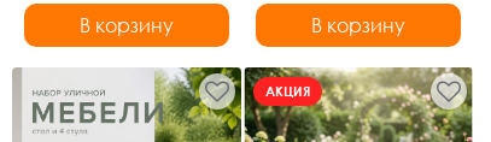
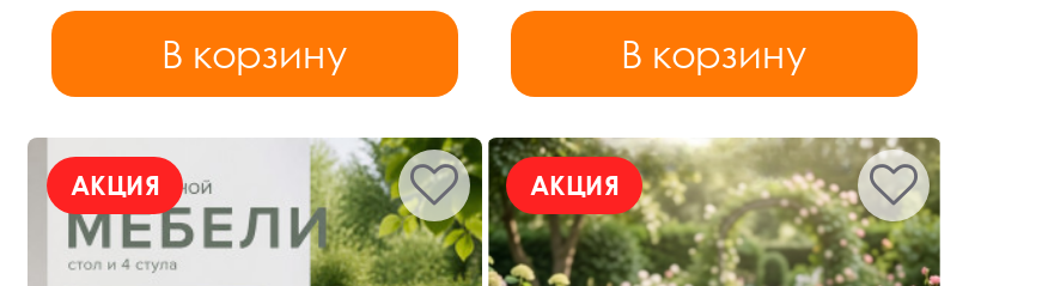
+ АКЦИЯ
